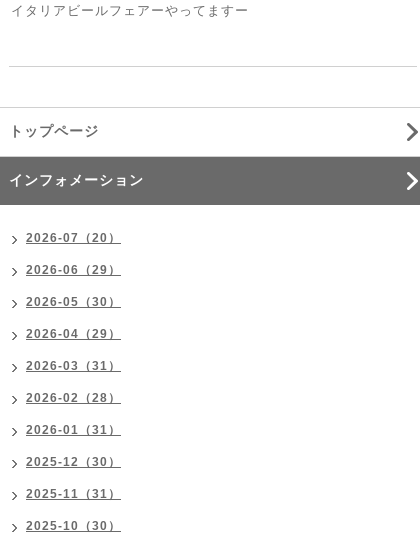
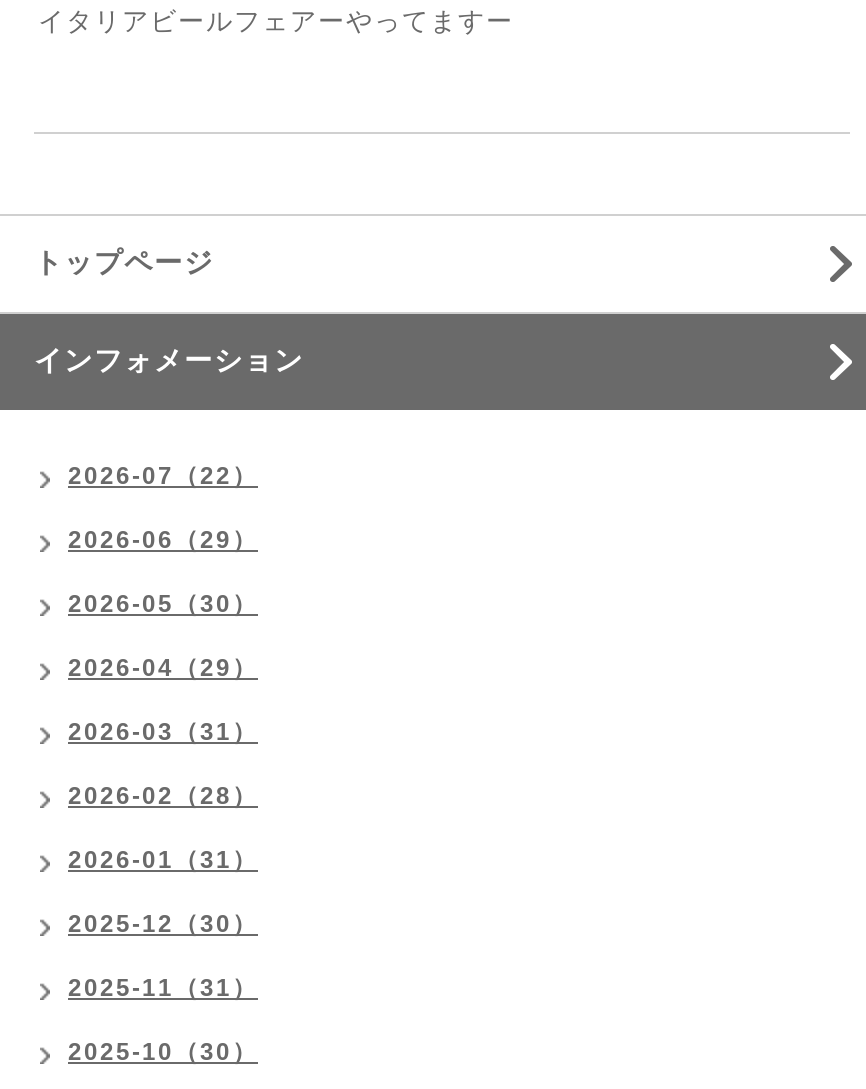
- 2026-07（20）
+ 2026-07（22）
